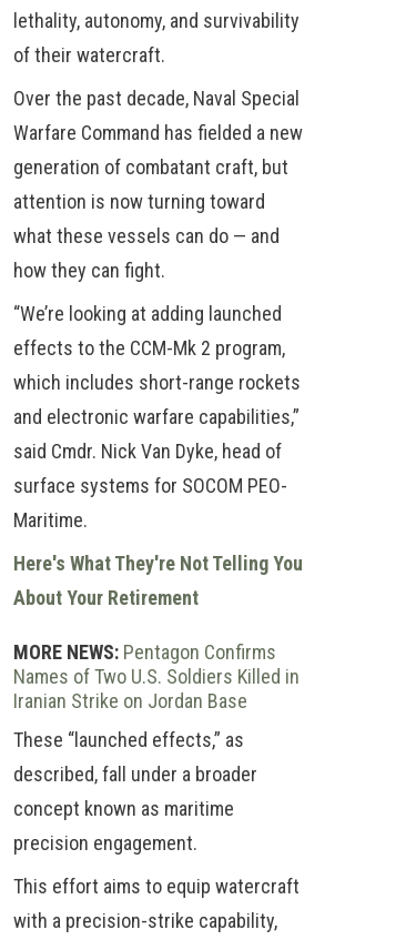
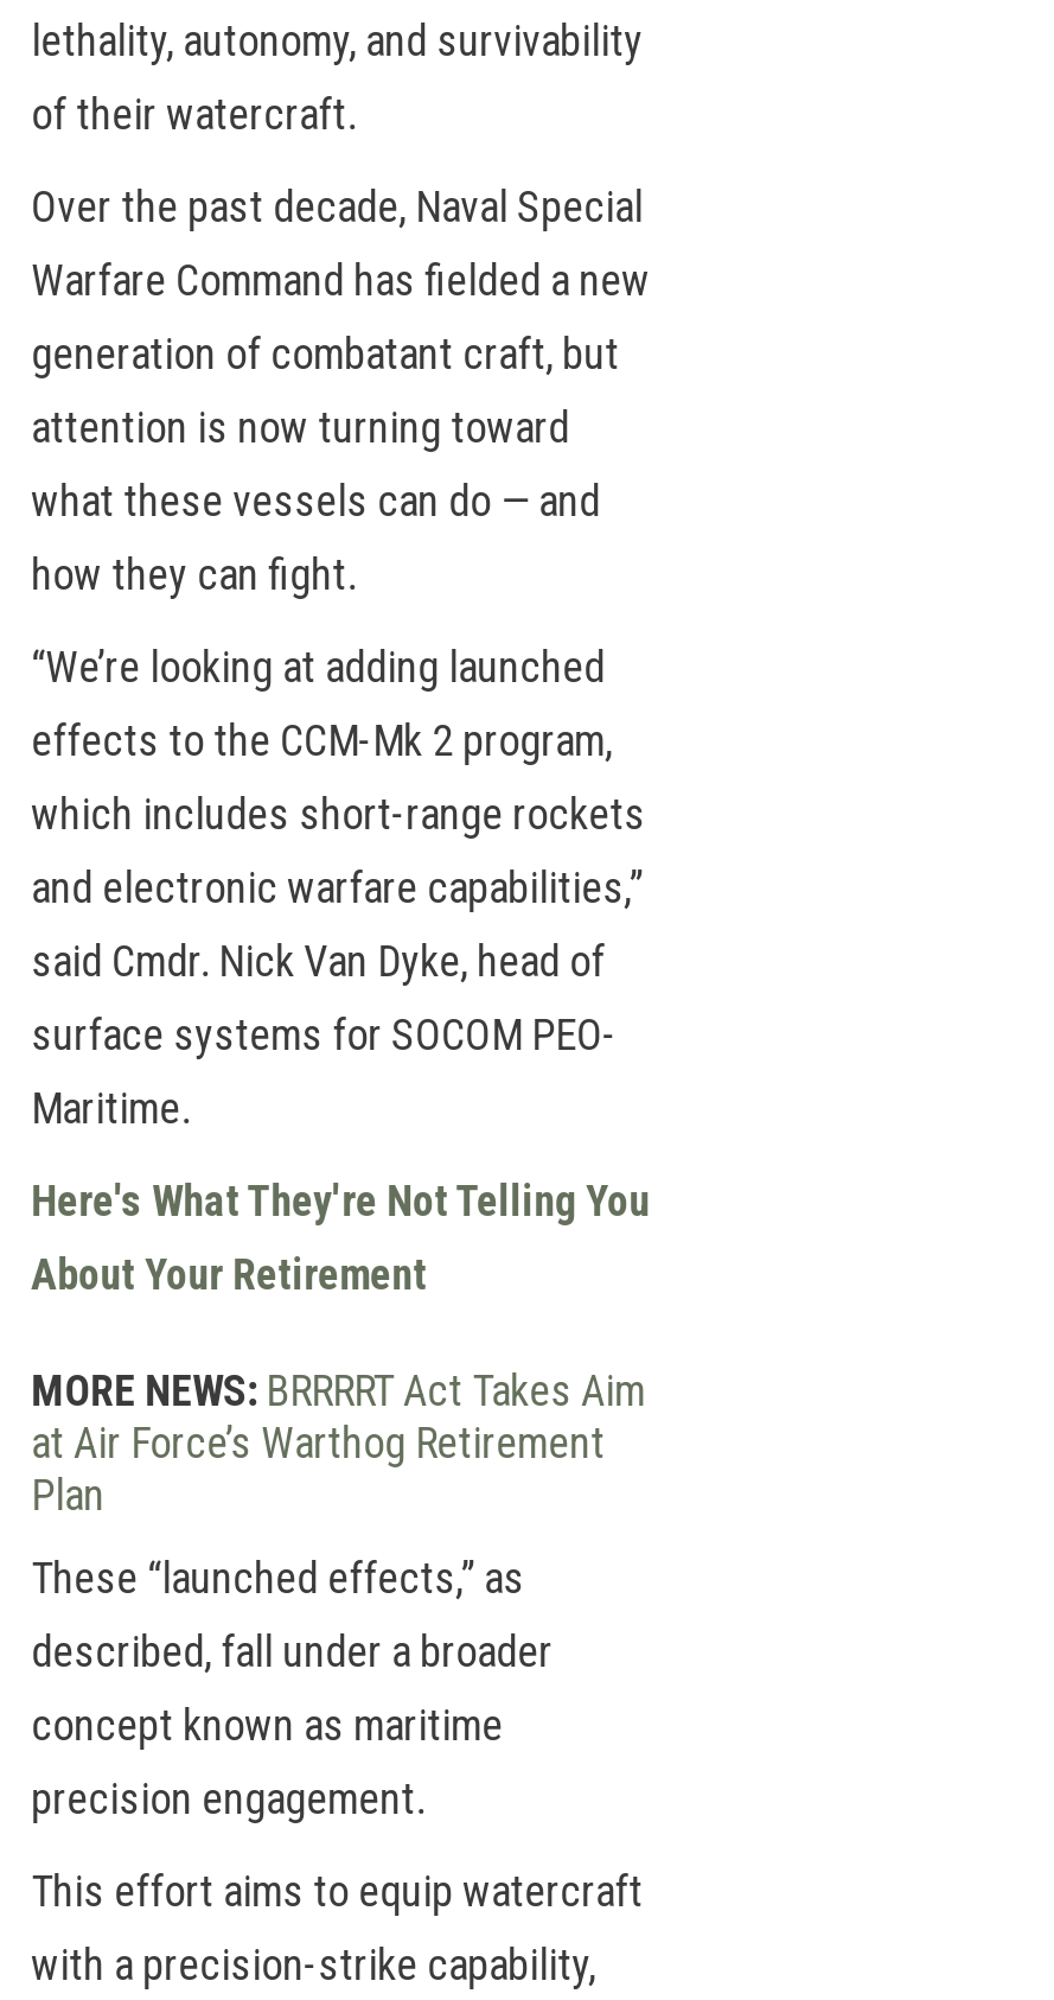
- MORE NEWS: Pentagon Confirms
- Names of Two U.S. Soldiers Killed in
- Iranian Strike on Jordan Base
+ MORE NEWS: BRRRRT Act Takes Aim
+ at Air Force’s Warthog Retirement
+ Plan
